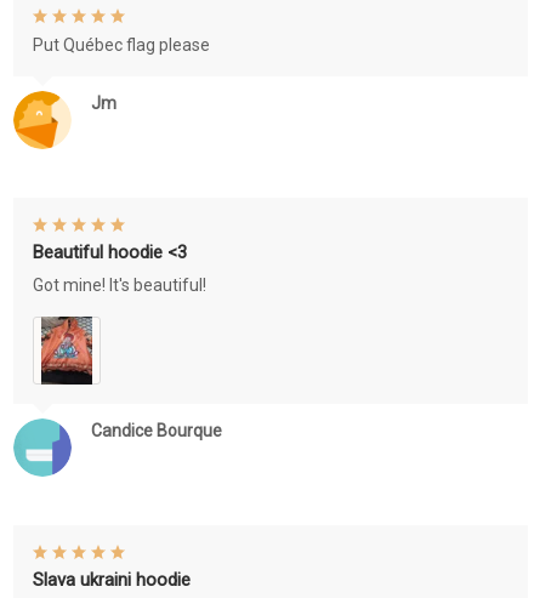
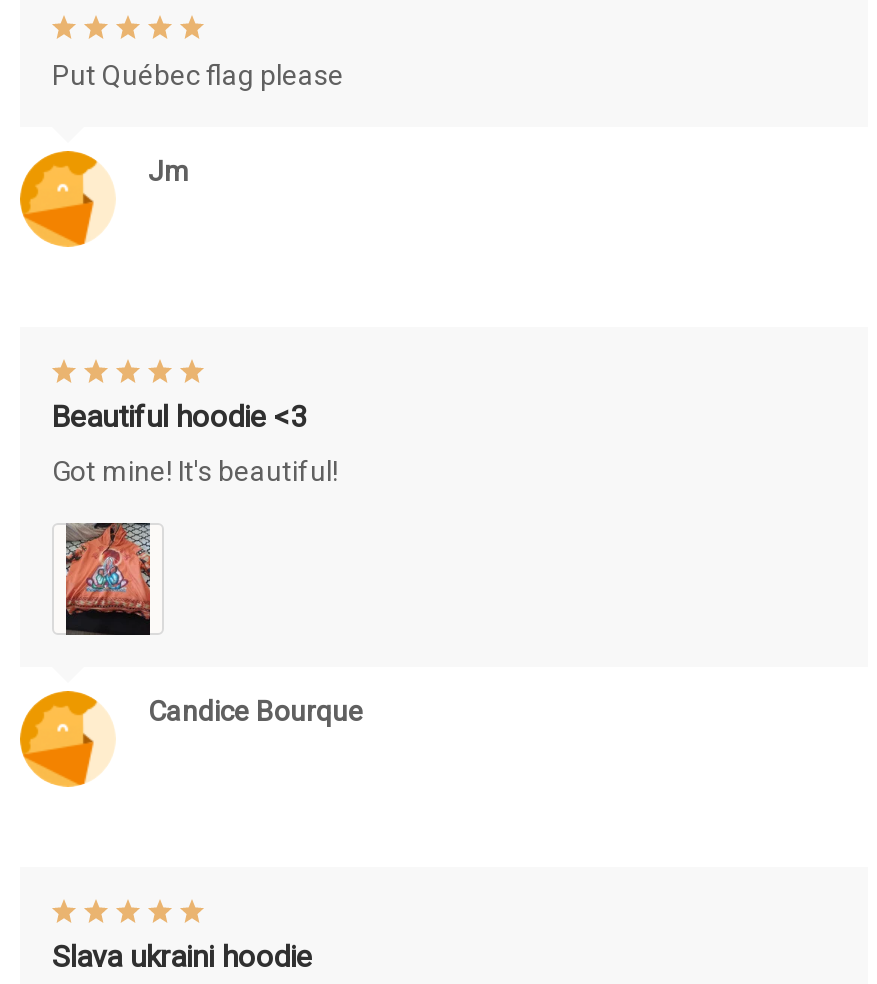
- [image]
+ [image]
